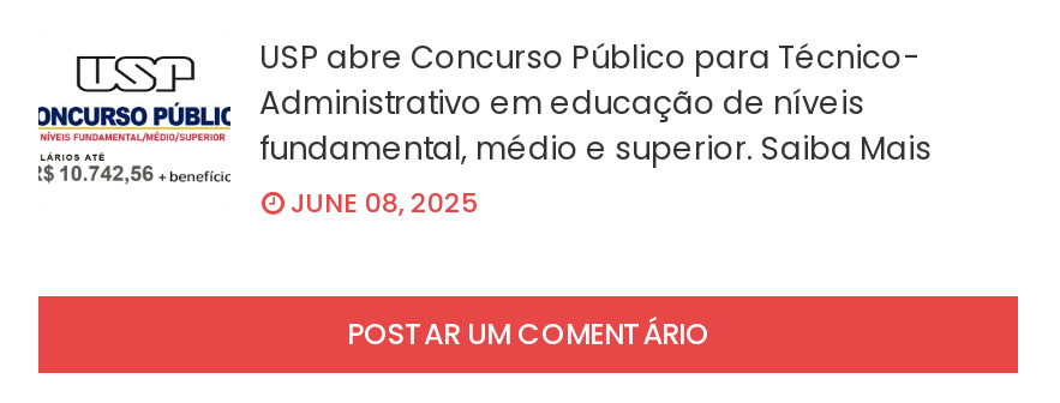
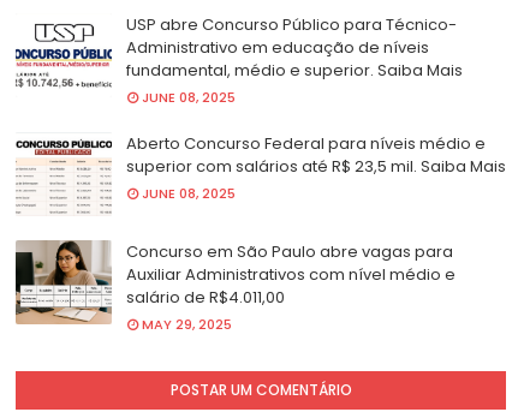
+ [image]
+ Aberto Concurso Federal para níveis médio e
+ superior com salários até R$ 23,5 mil. Saiba Mais
+ JUNE 08, 2025
+ Concurso em São Paulo abre vagas para
+ Auxiliar Administrativos com nível médio e
+ salário de R$4.011,00
+ MAY 29, 2025

+ [image]
